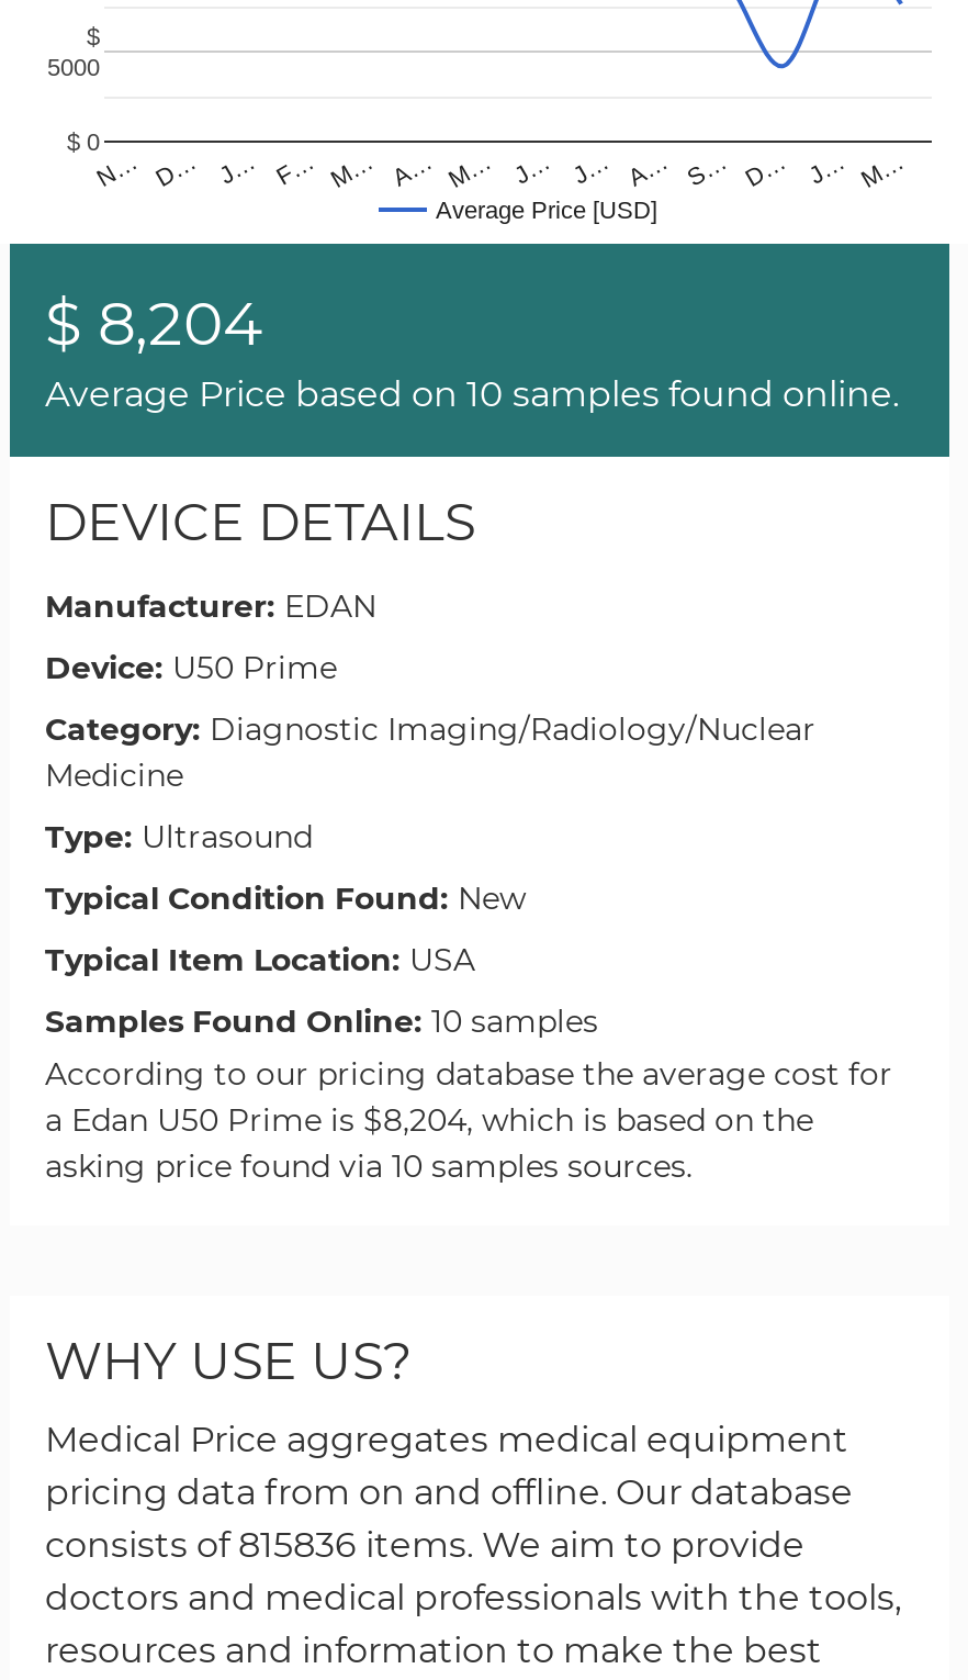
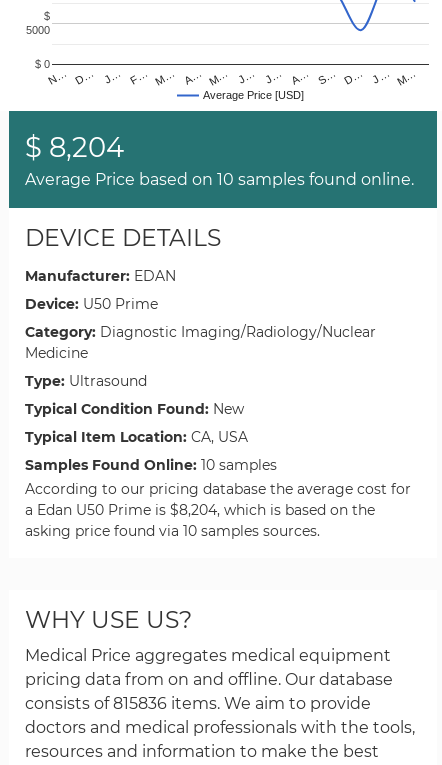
- Typical Item Location USA
+ Typical Item Location CA, USA
